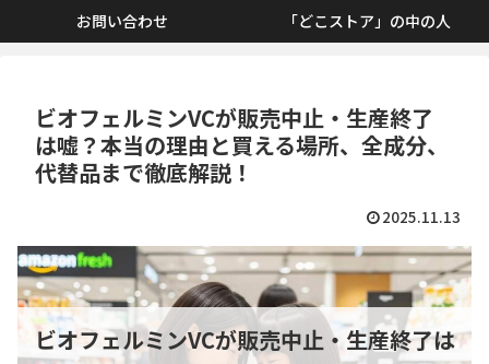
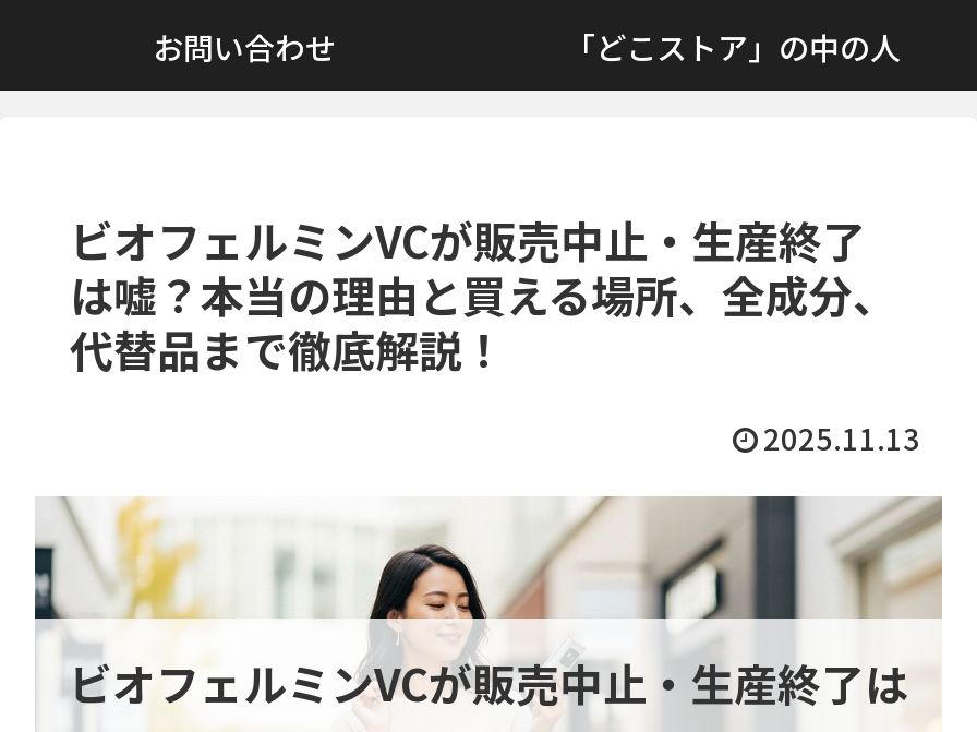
- [image]
+ [image]
